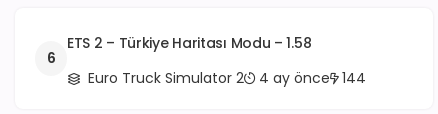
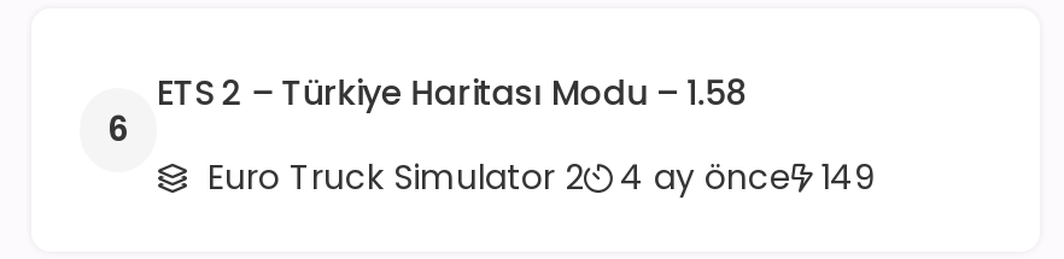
- Euro Truck Simulator 2 4 ay önce 144
+ Euro Truck Simulator 2 4 ay önce 149
